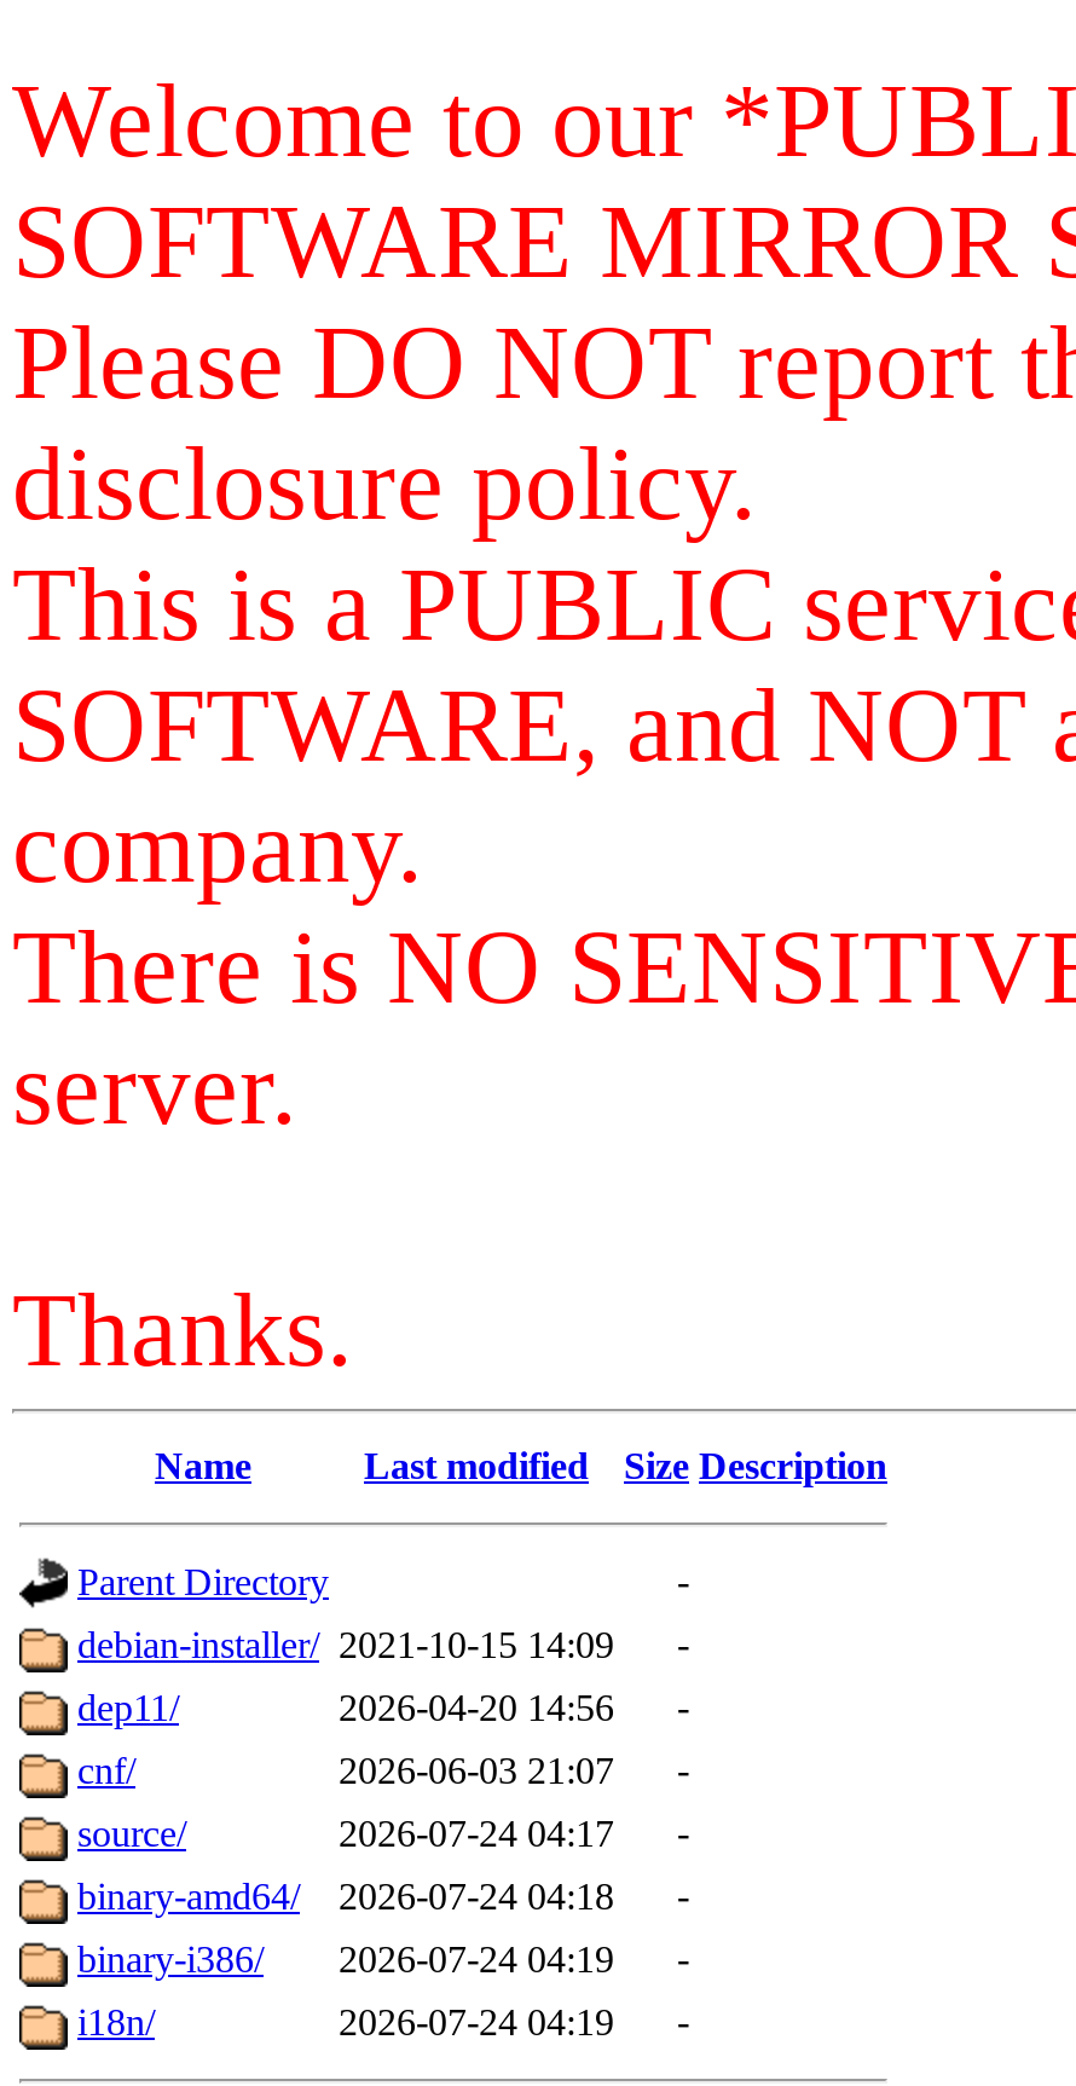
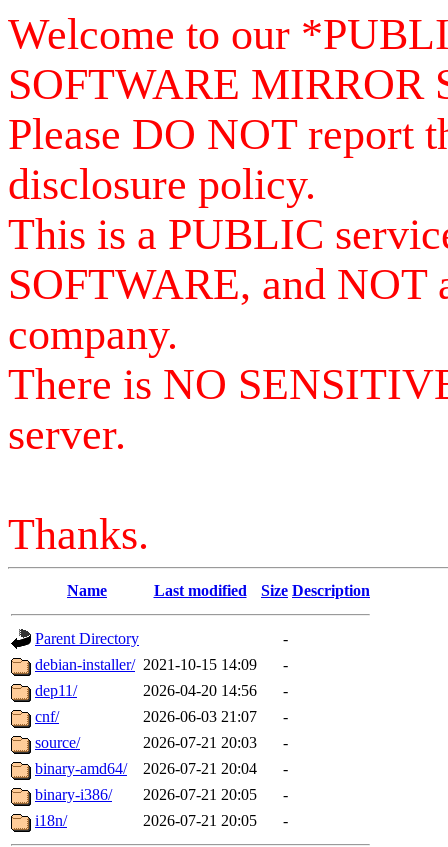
- 2026-07-24 04:17
+ 2026-07-21 20:03

- 2026-07-24 04:18
+ 2026-07-21 20:04

- 2026-07-24 04:19
+ 2026-07-21 20:05

- 2026-07-24 04:19
+ 2026-07-21 20:05
